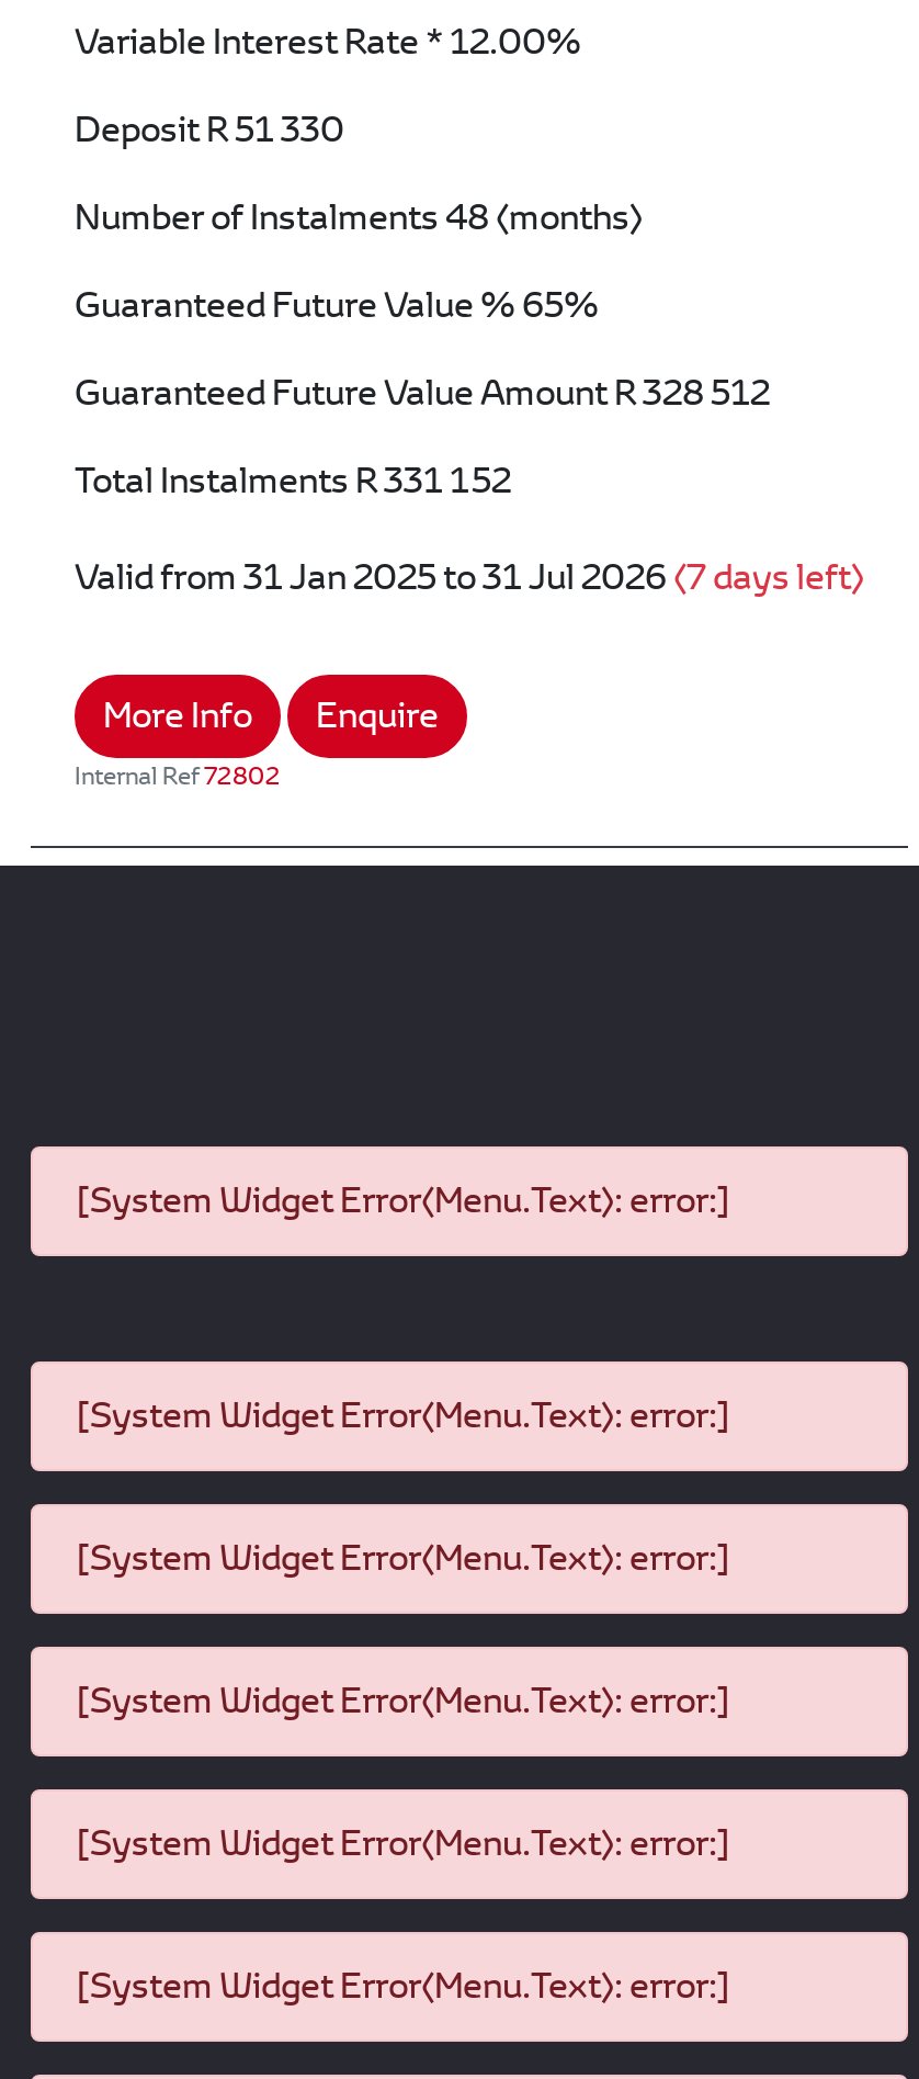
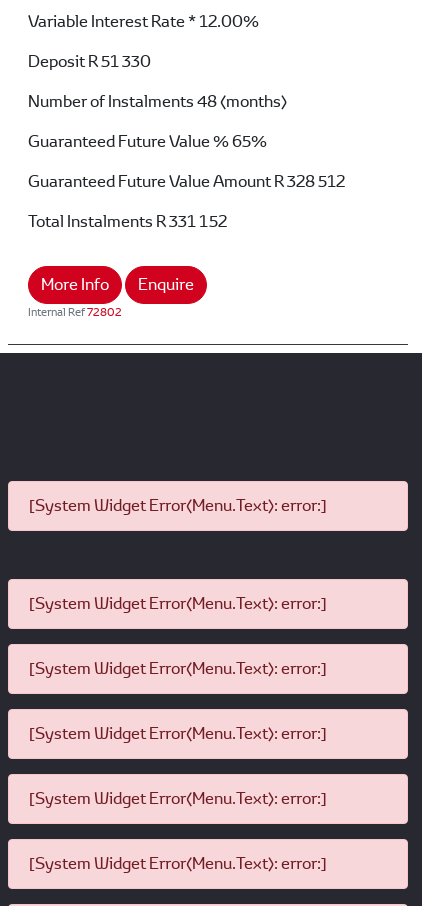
- Valid from 31 Jan 2025 to 31 Jul 2026 (7 days left)
